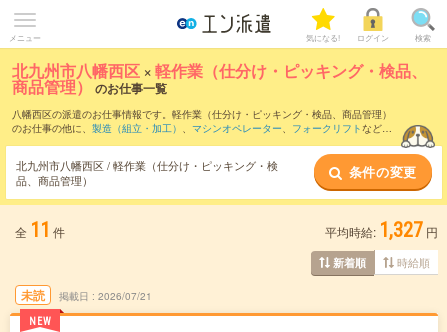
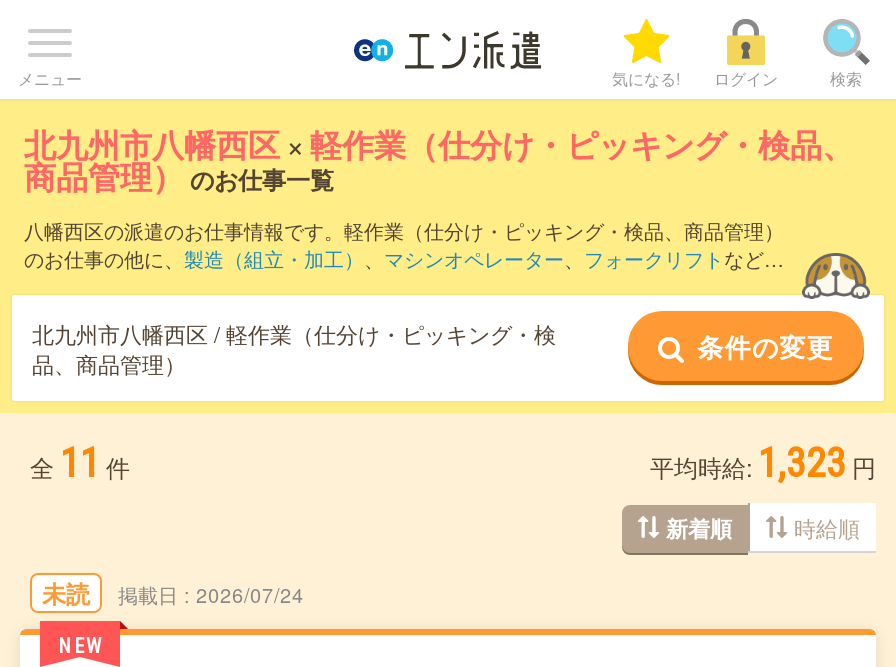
- 平均時給: 1,327 円
+ 平均時給: 1,323 円

- 2026/07/21
+ 2026/07/24
